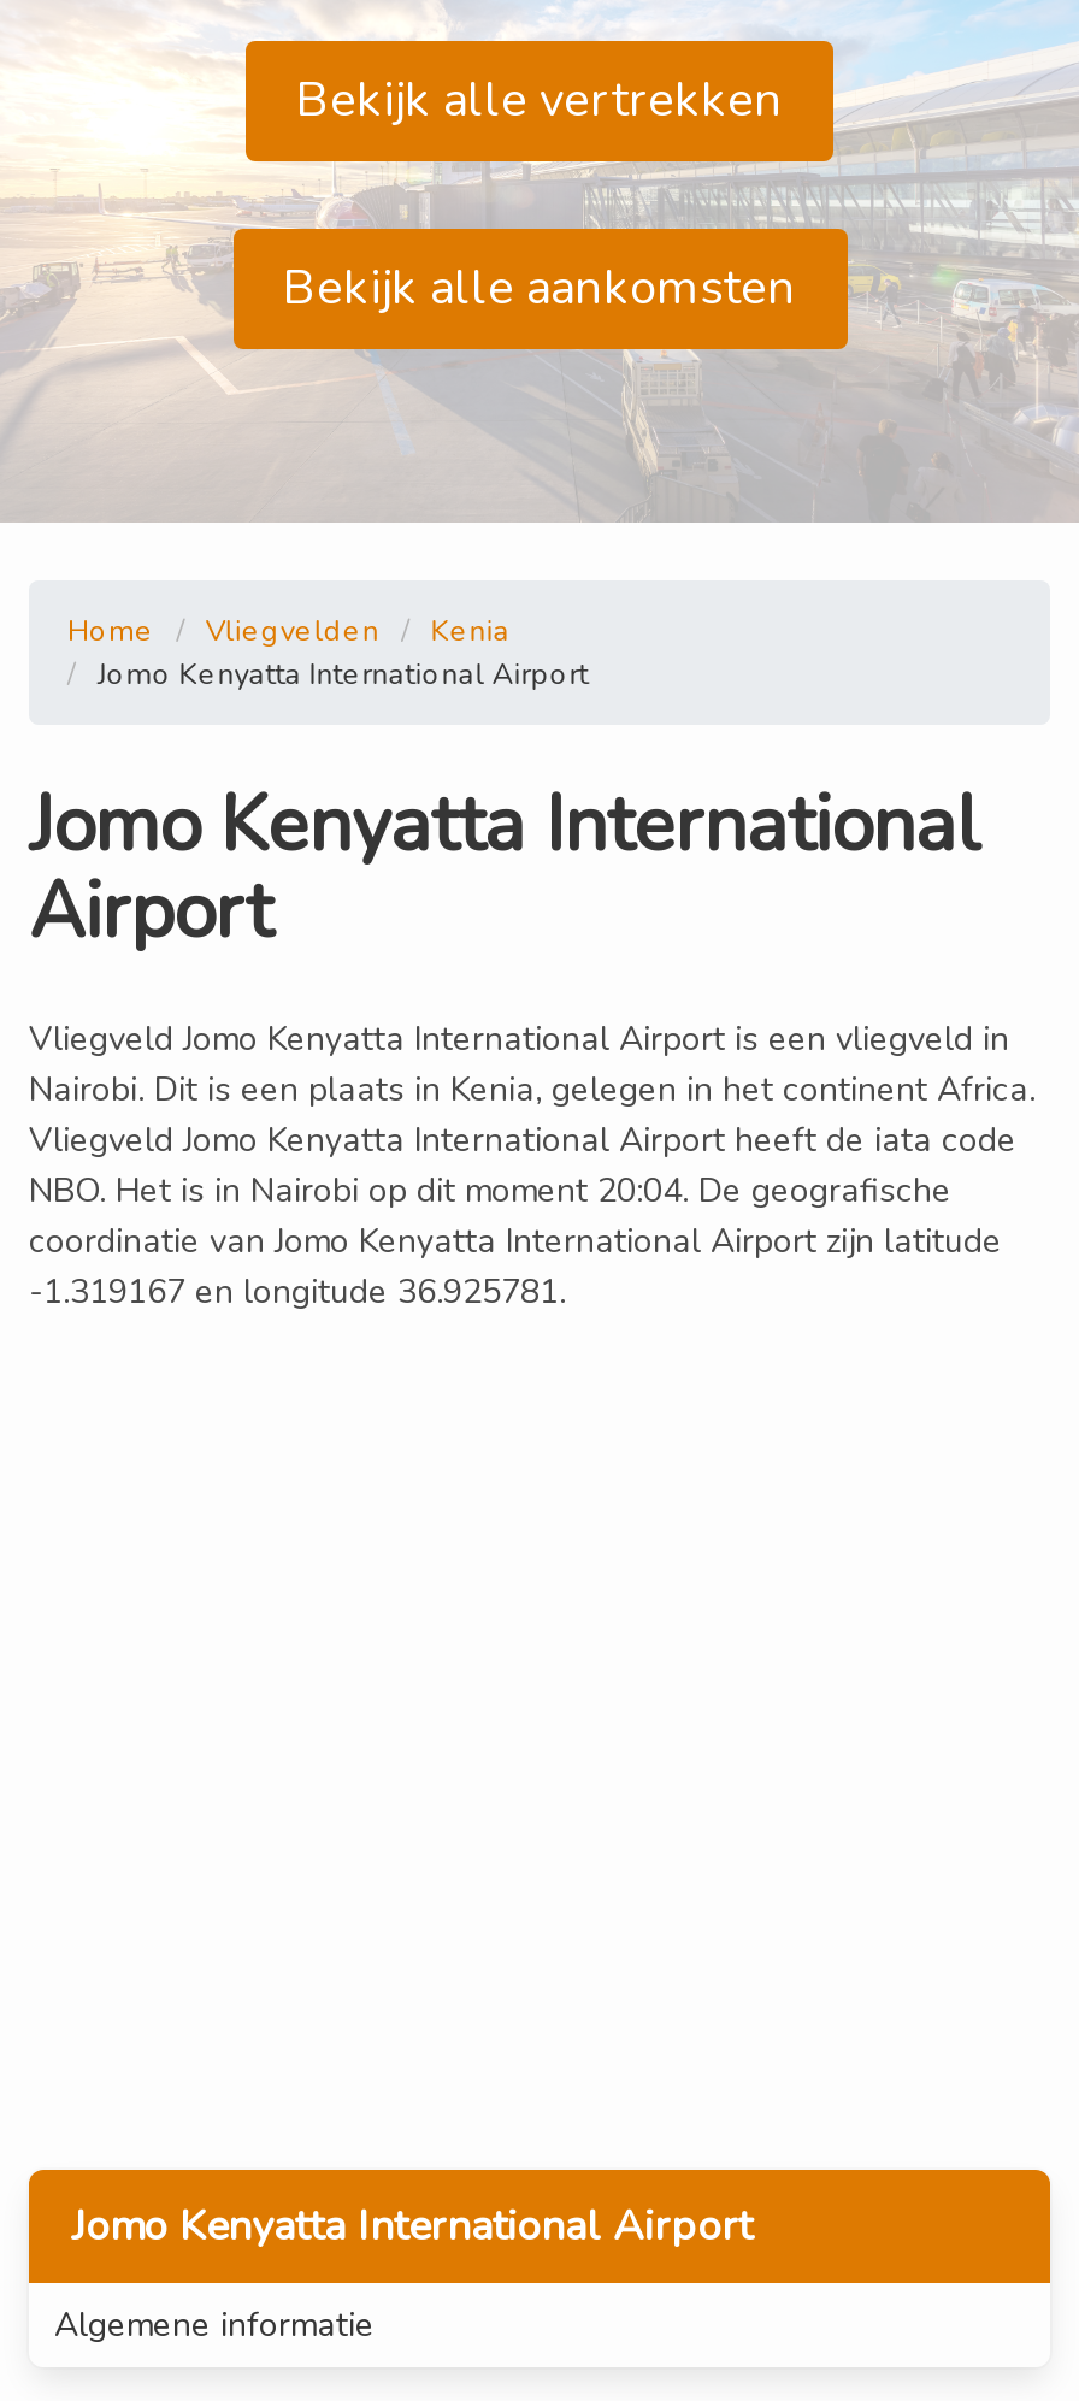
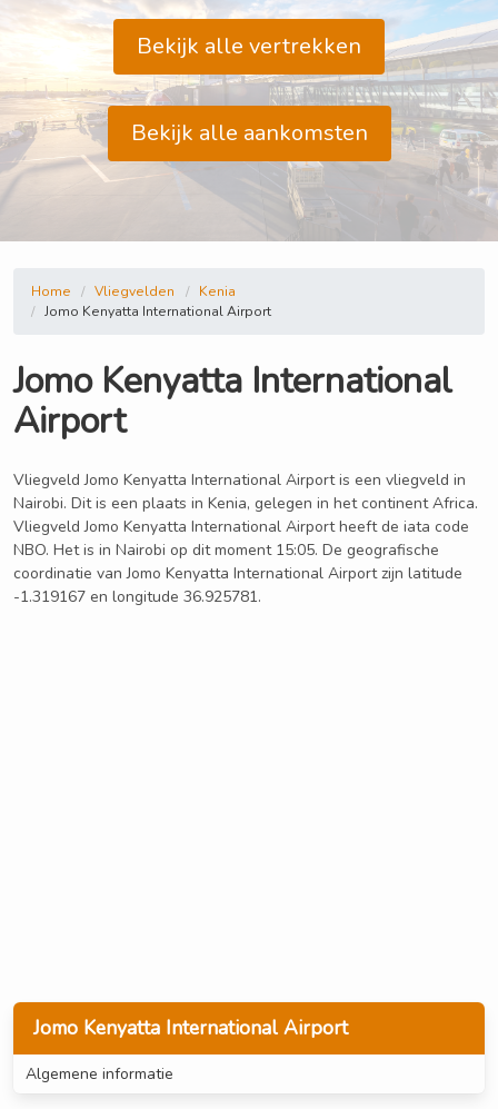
- NBO. Het is in Nairobi op dit moment 20:04. De geografische
+ NBO. Het is in Nairobi op dit moment 15:05. De geografische
